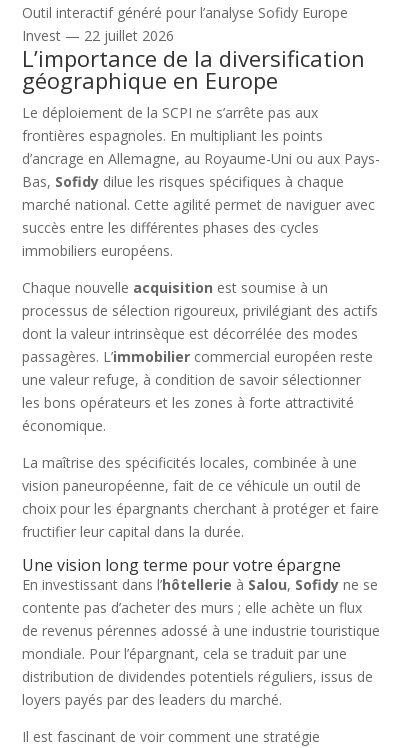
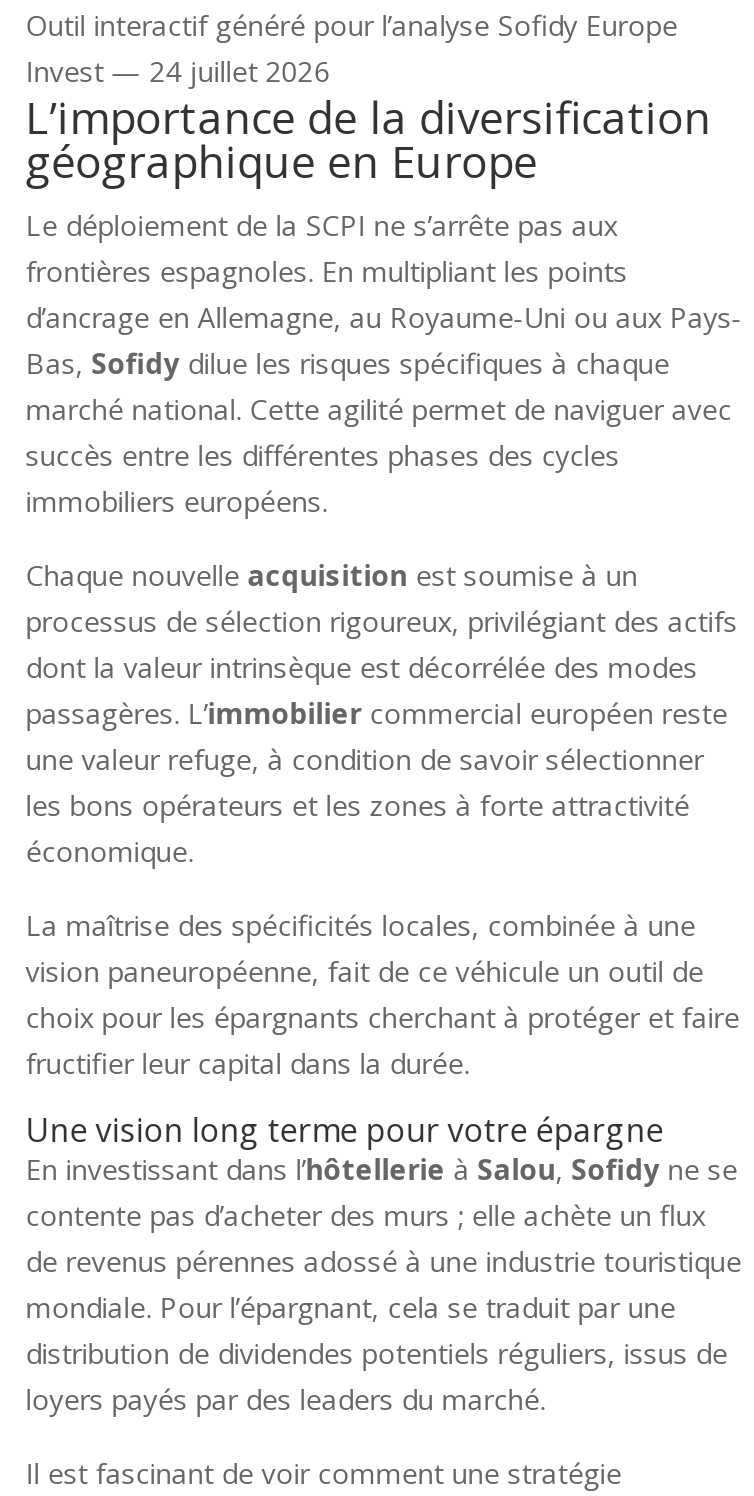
- Invest — 22 juillet 2026
+ Invest — 24 juillet 2026
